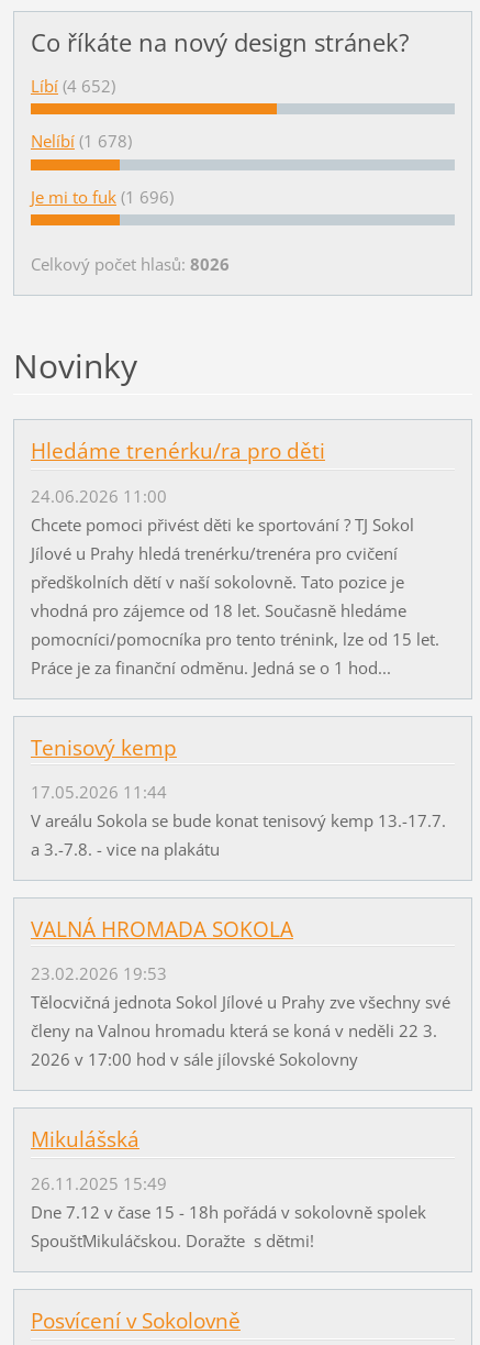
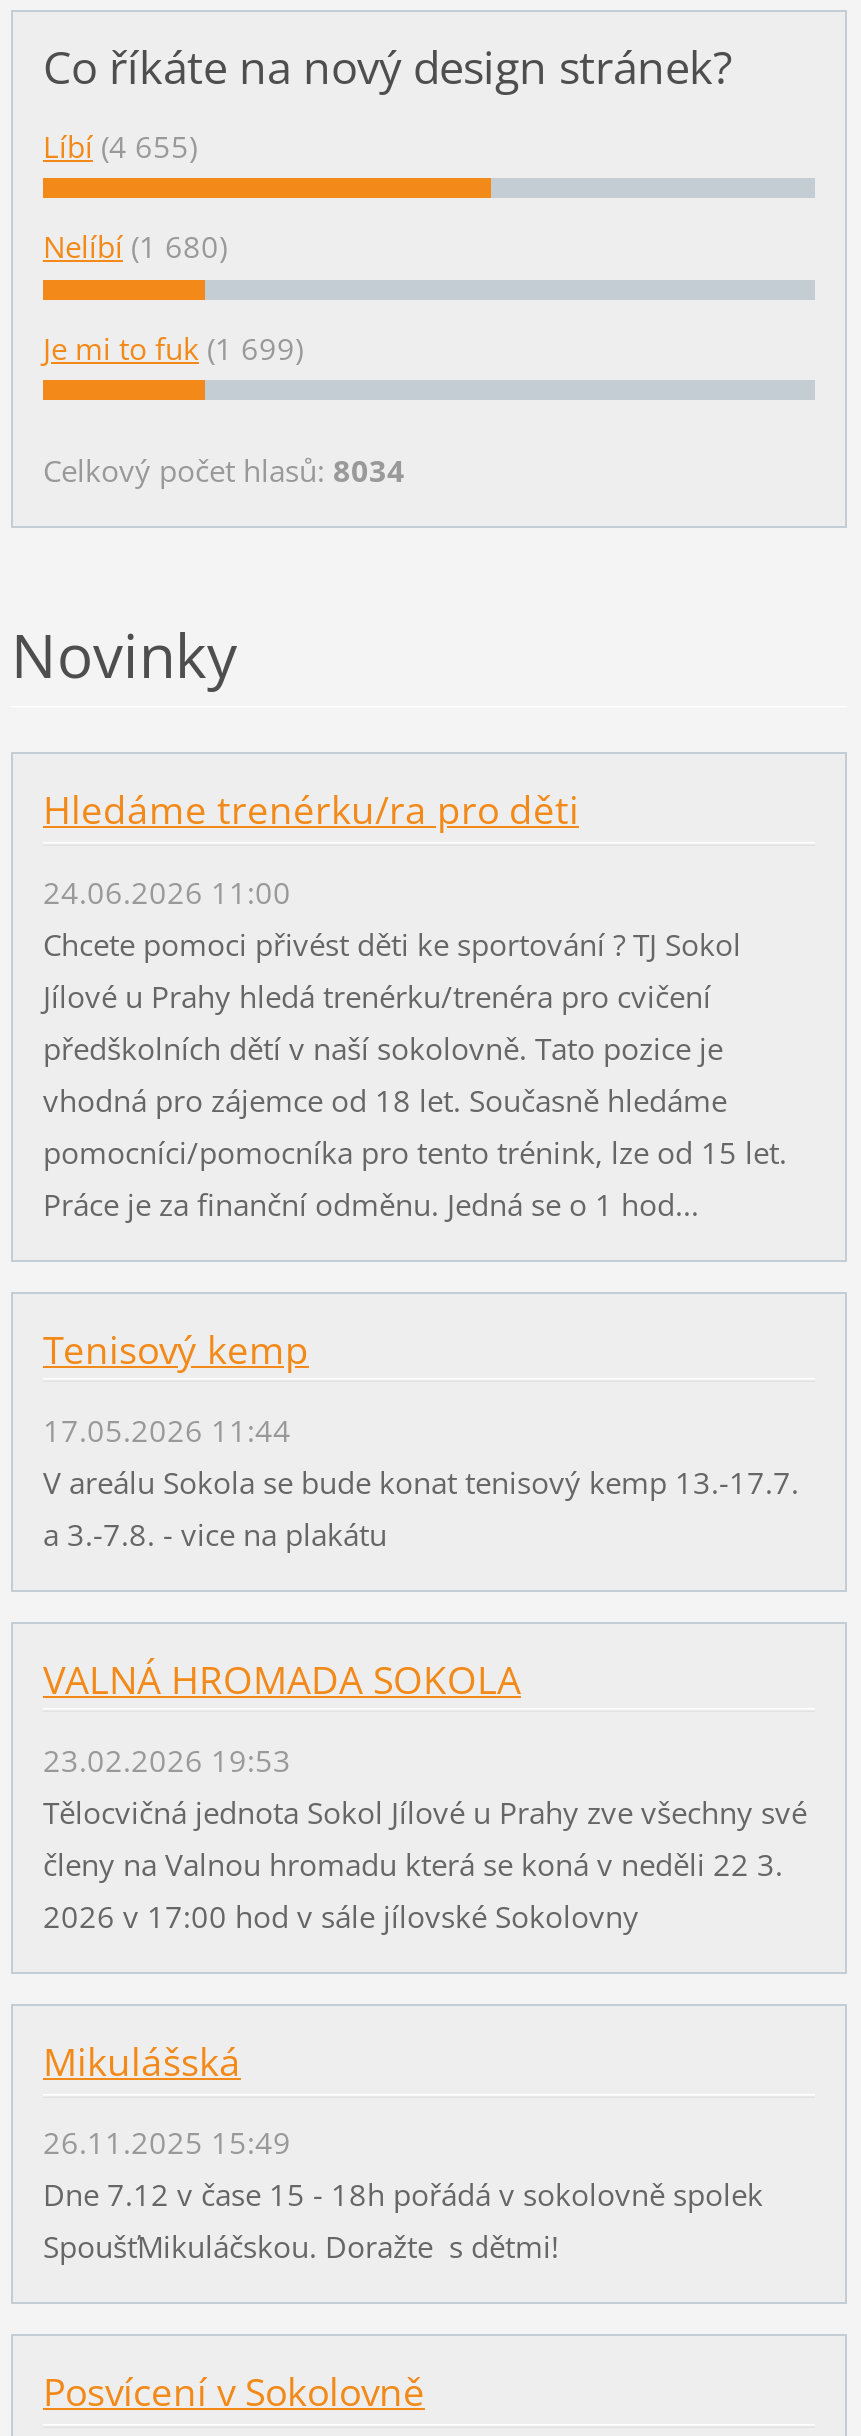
- Líbí (4 652)
+ Líbí (4 655)

- Nelíbí (1 678)
+ Nelíbí (1 680)

- Je mi to fuk (1 696)
+ Je mi to fuk (1 699)

- Celkový počet hlasů: 8026
+ Celkový počet hlasů: 8034
